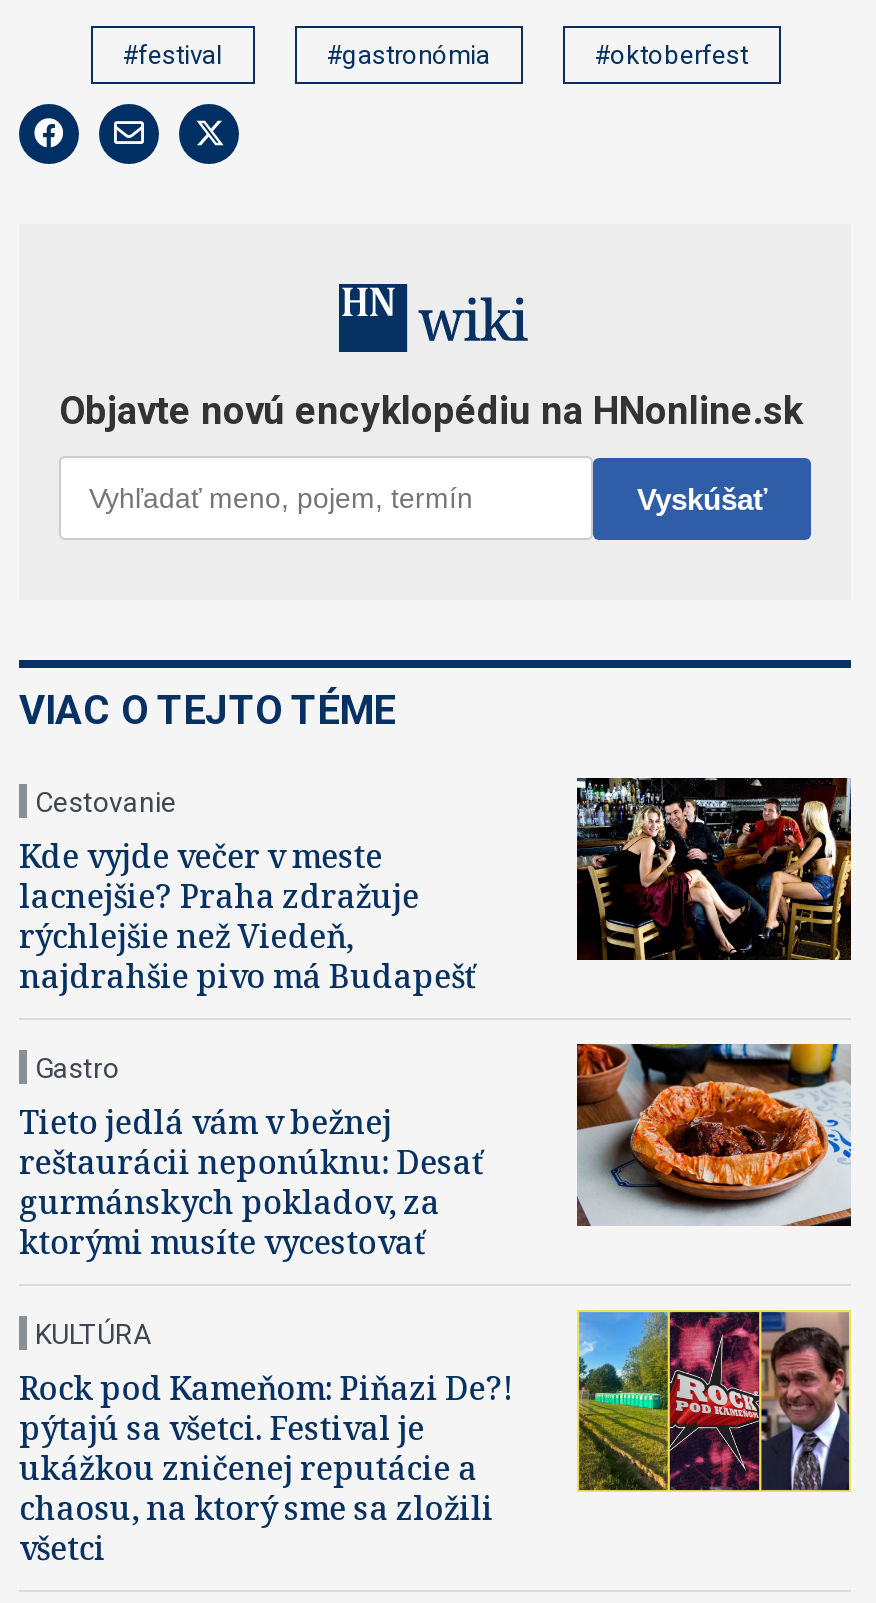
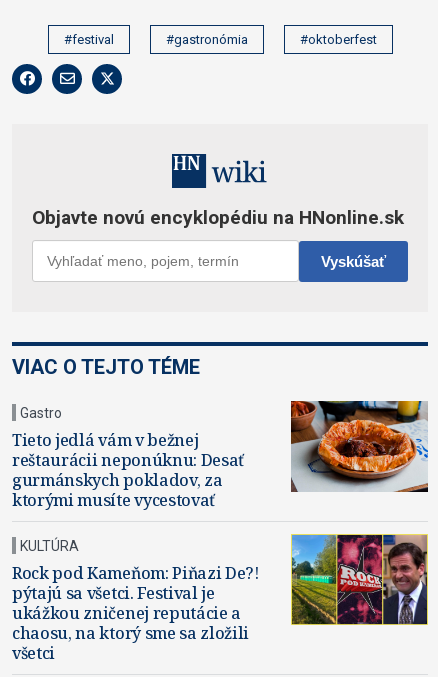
- Cestovanie

- [image]

- Kde vyjde večer v meste
- lacnejšie? Praha zdražuje
- rýchlejšie než Viedeň,
- najdrahšie pivo má Budapešť
